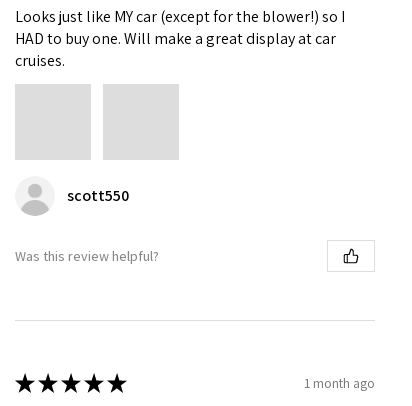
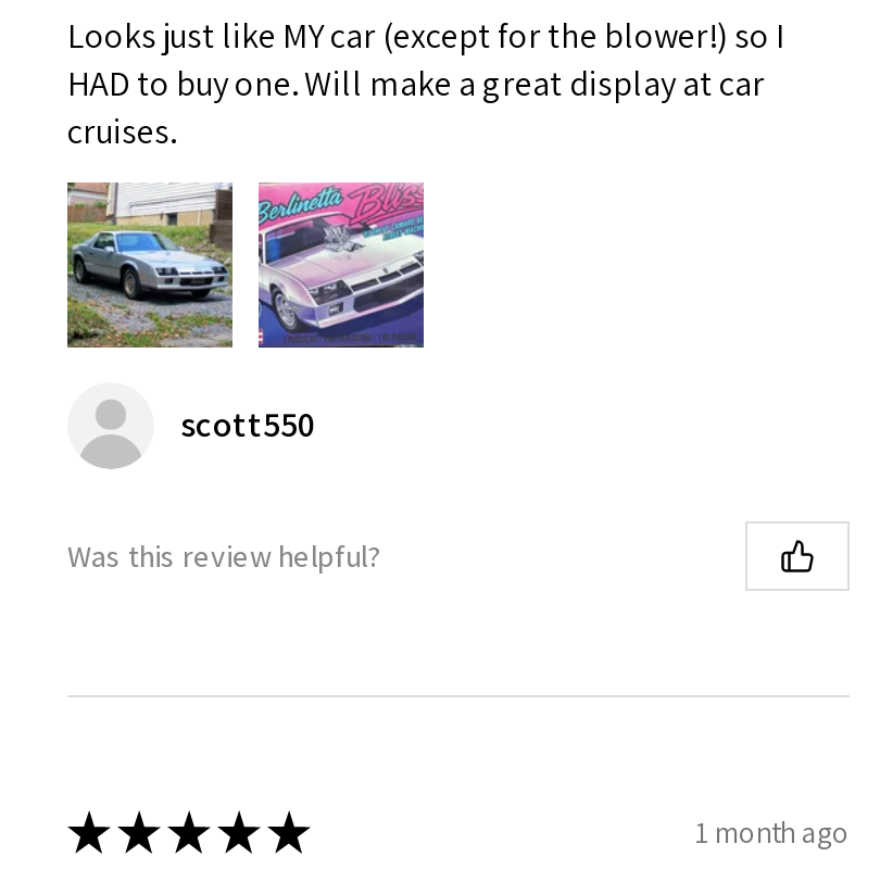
+ [image]

+ [image]
